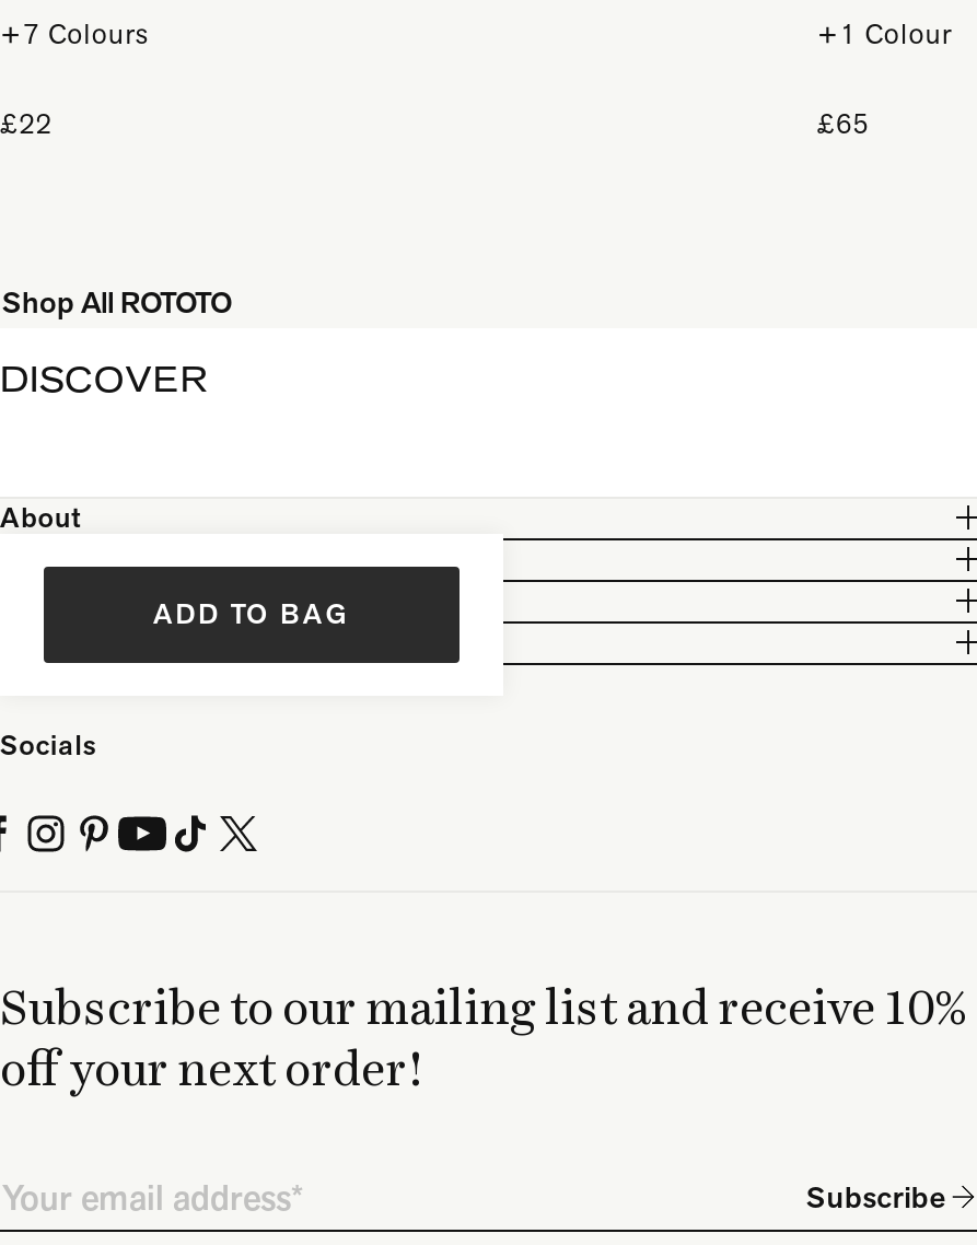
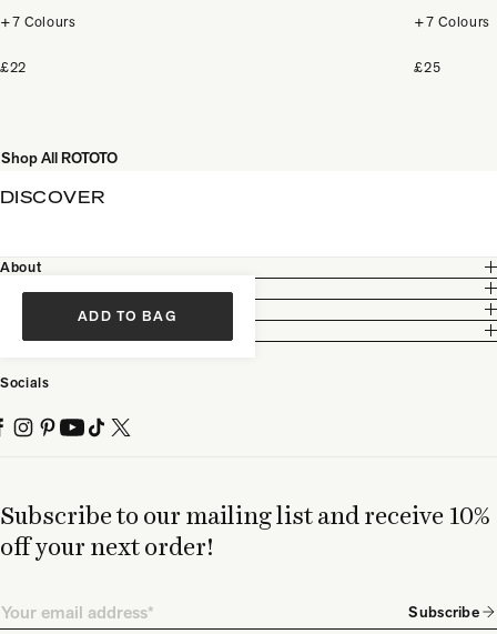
- +1 Colour
+ +7 Colours

- £65
+ £25
